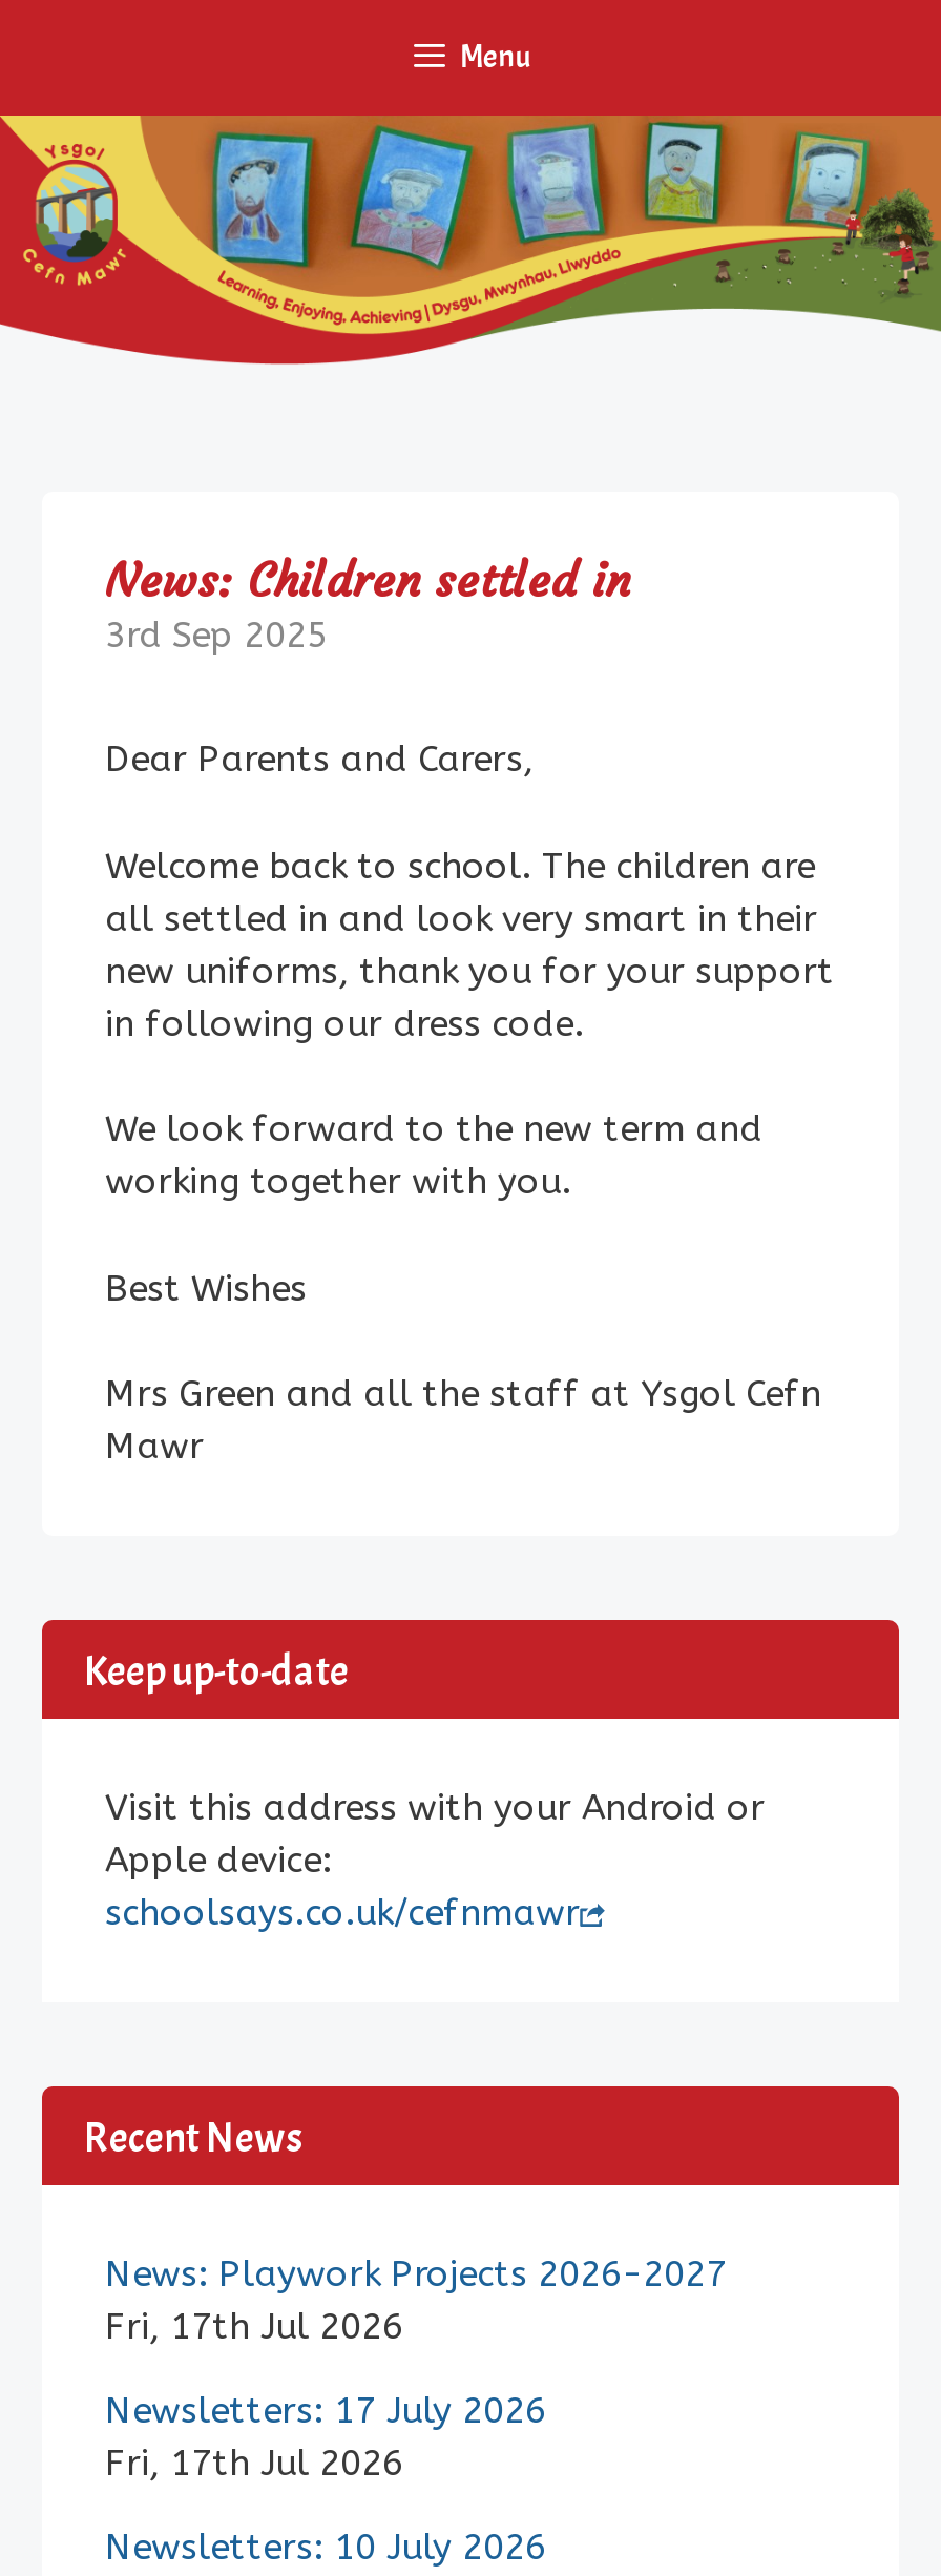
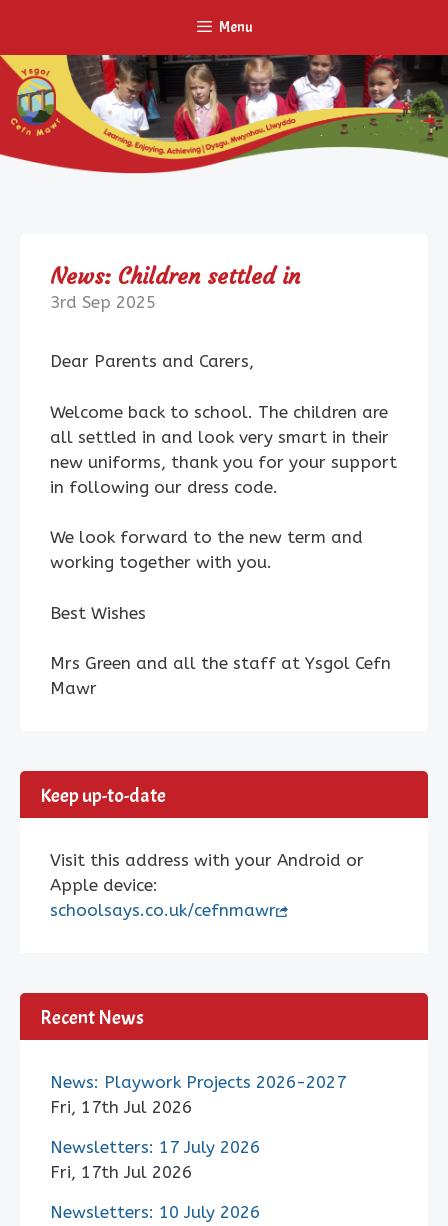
- [image]
+ [image]
